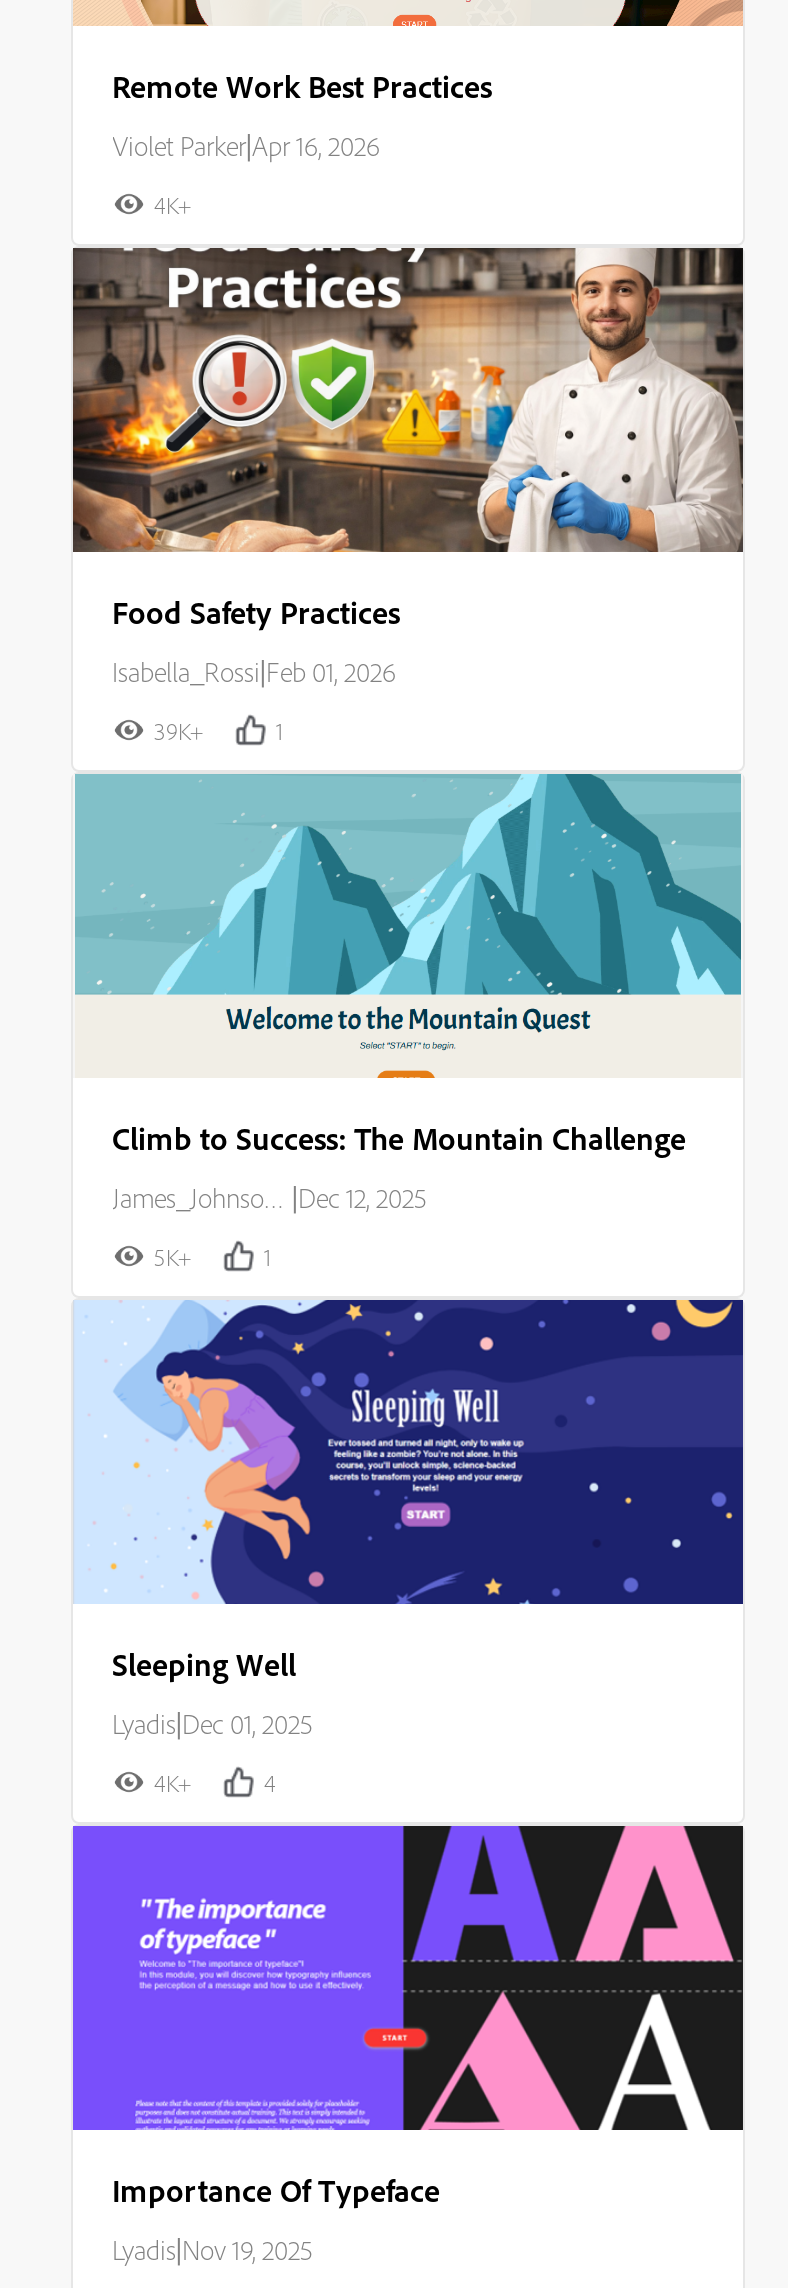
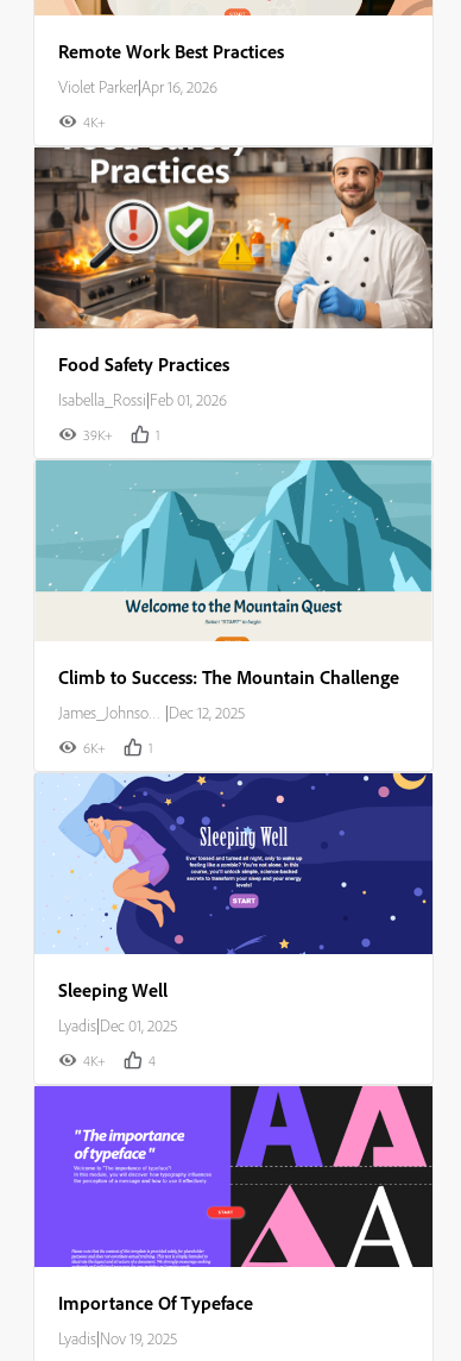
- 5K+
+ 6K+
